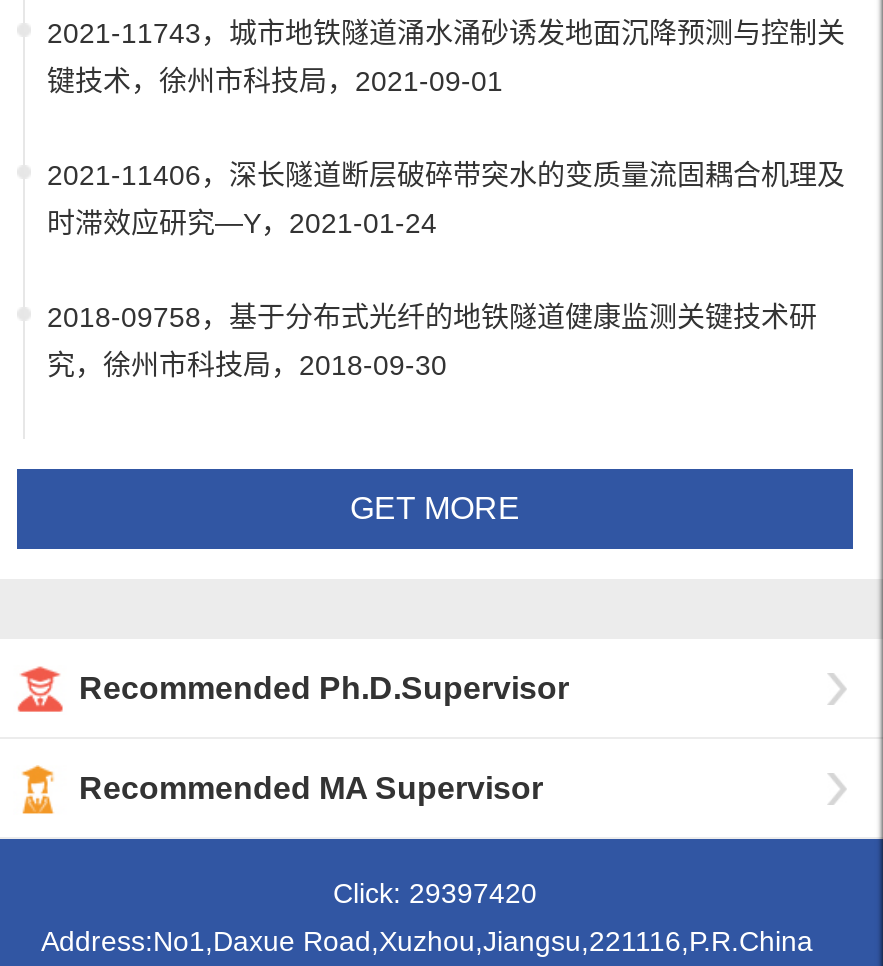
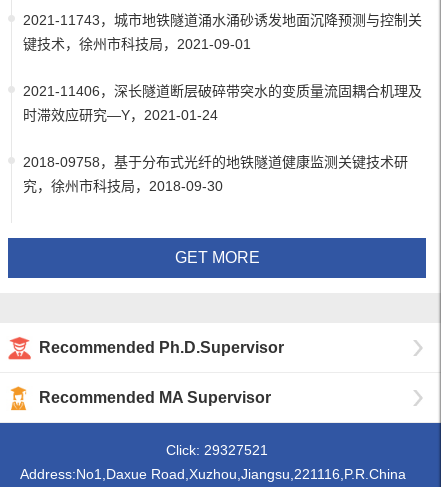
- Click: 29397420
+ Click: 29327521
